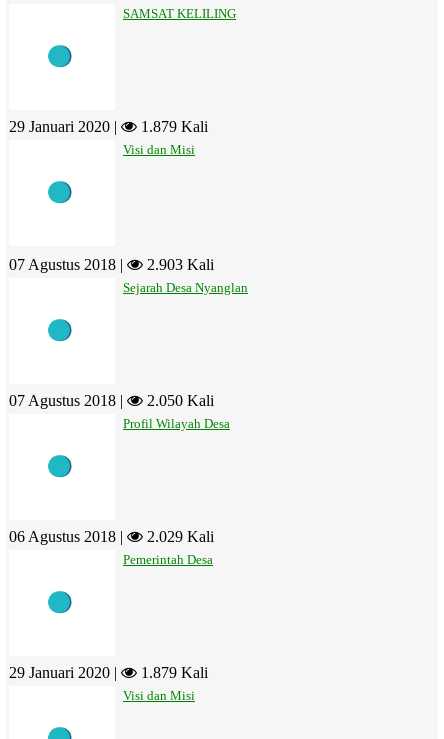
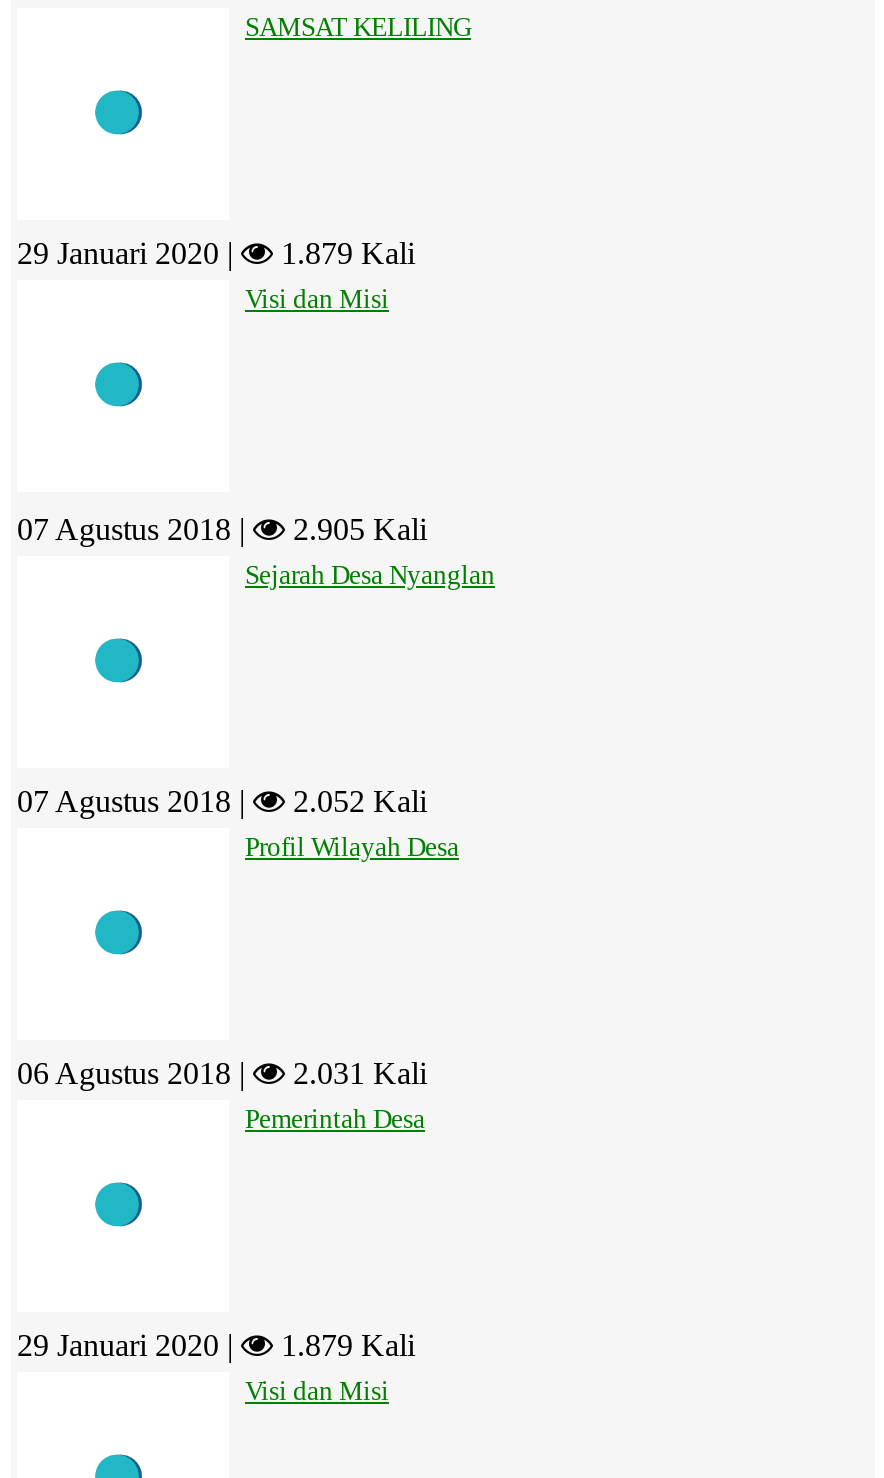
- 2.903 Kali
+ 2.905 Kali

- 2.050 Kali
+ 2.052 Kali

- 2.029 Kali
+ 2.031 Kali
